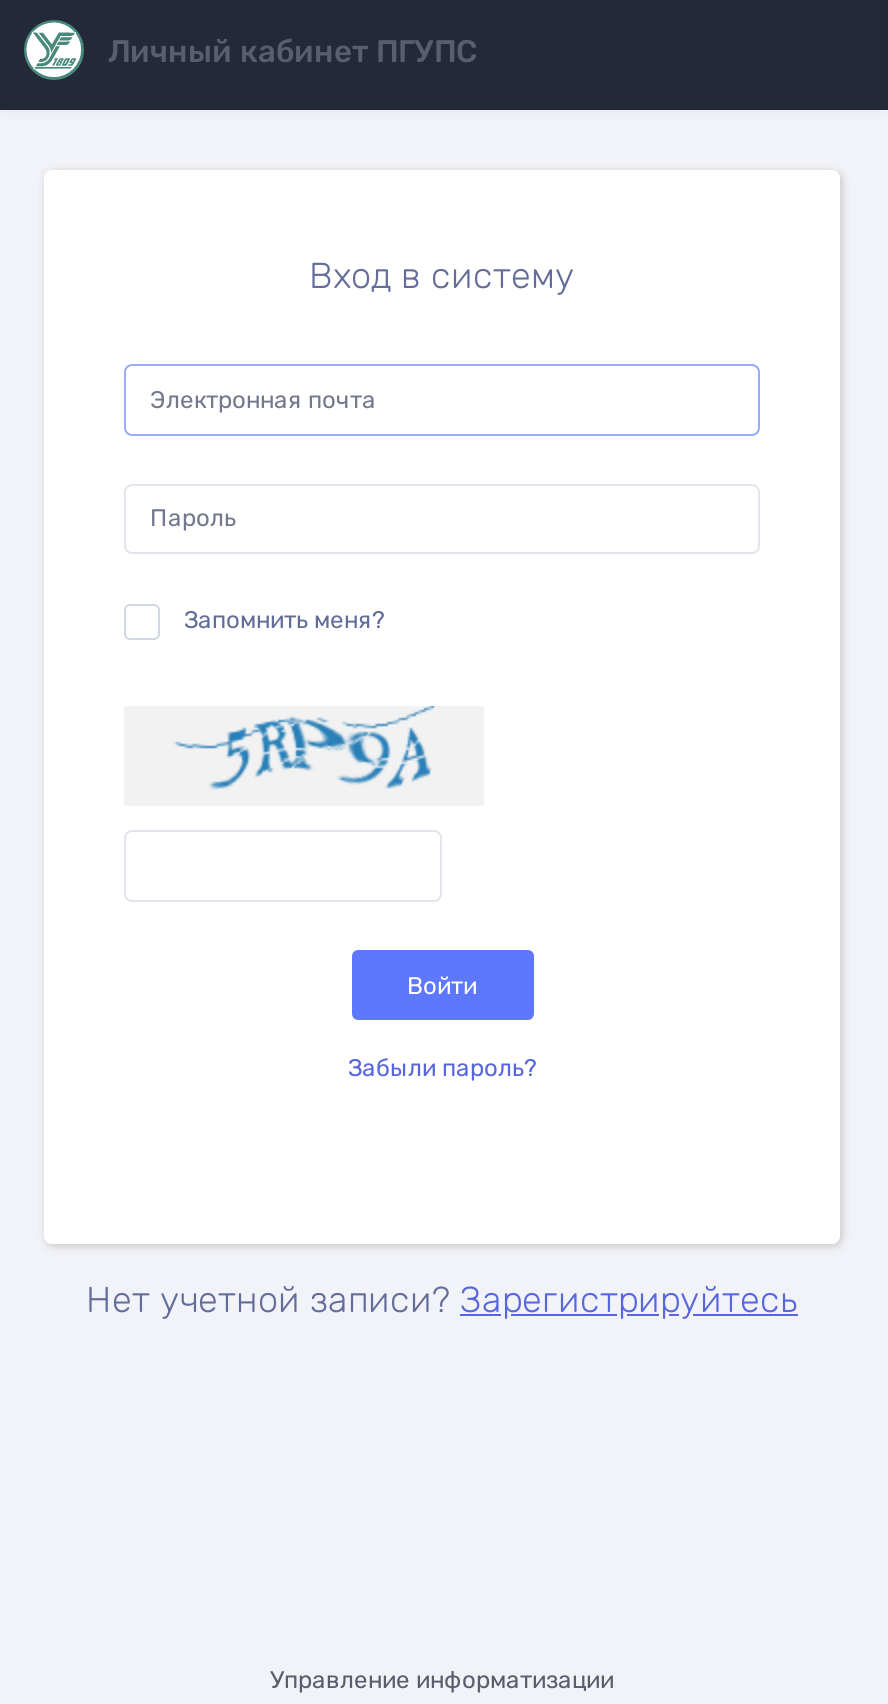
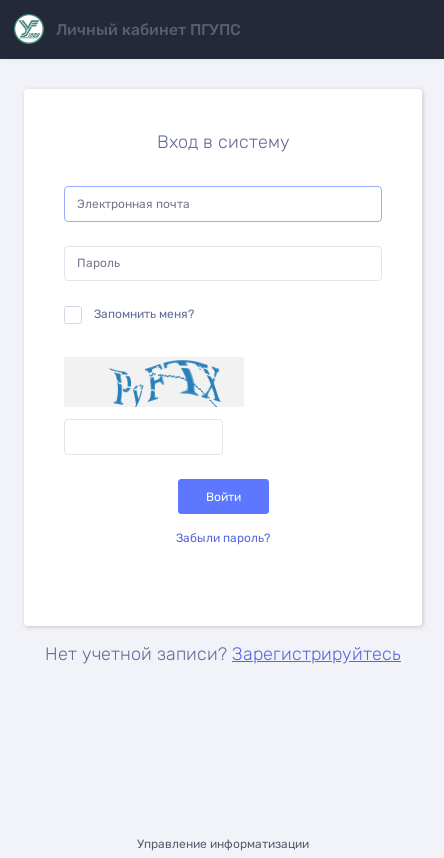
- [image]
+ [image]
